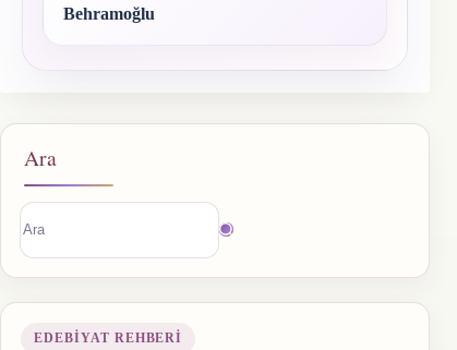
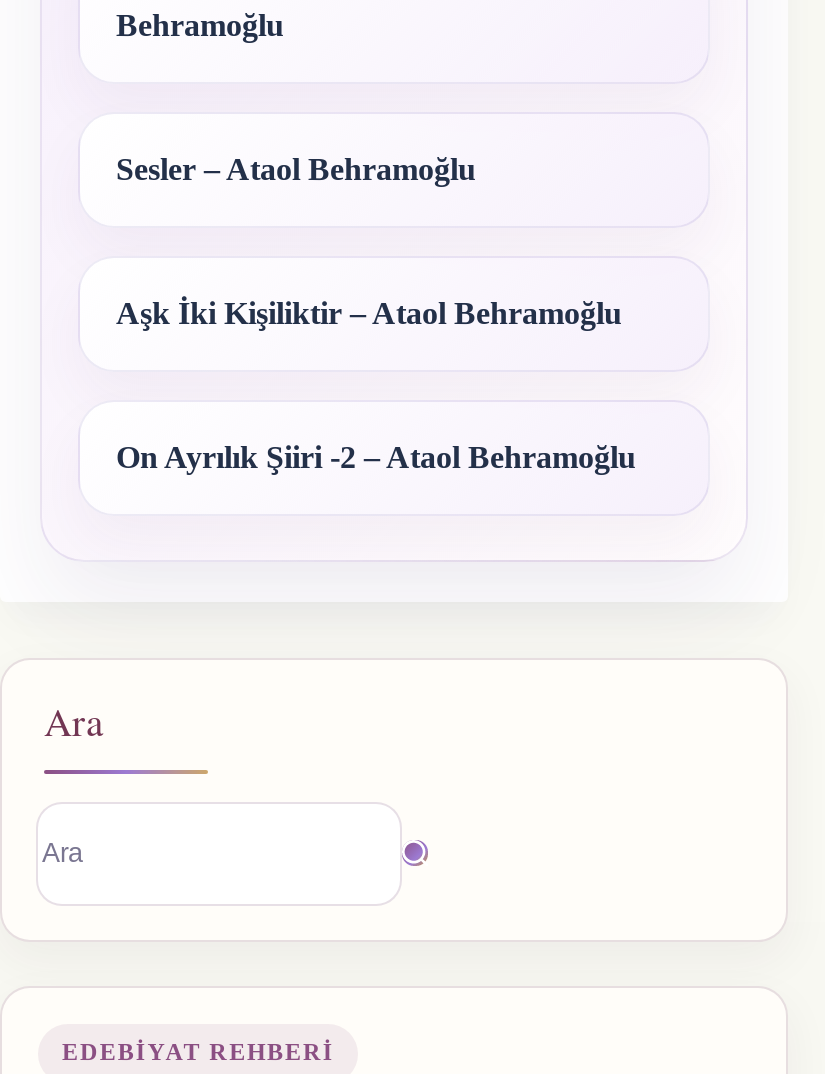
+ Sesler – Ataol Behramoğlu

+ Aşk İki Kişiliktir – Ataol Behramoğlu

+ On Ayrılık Şiiri -2 – Ataol Behramoğlu
